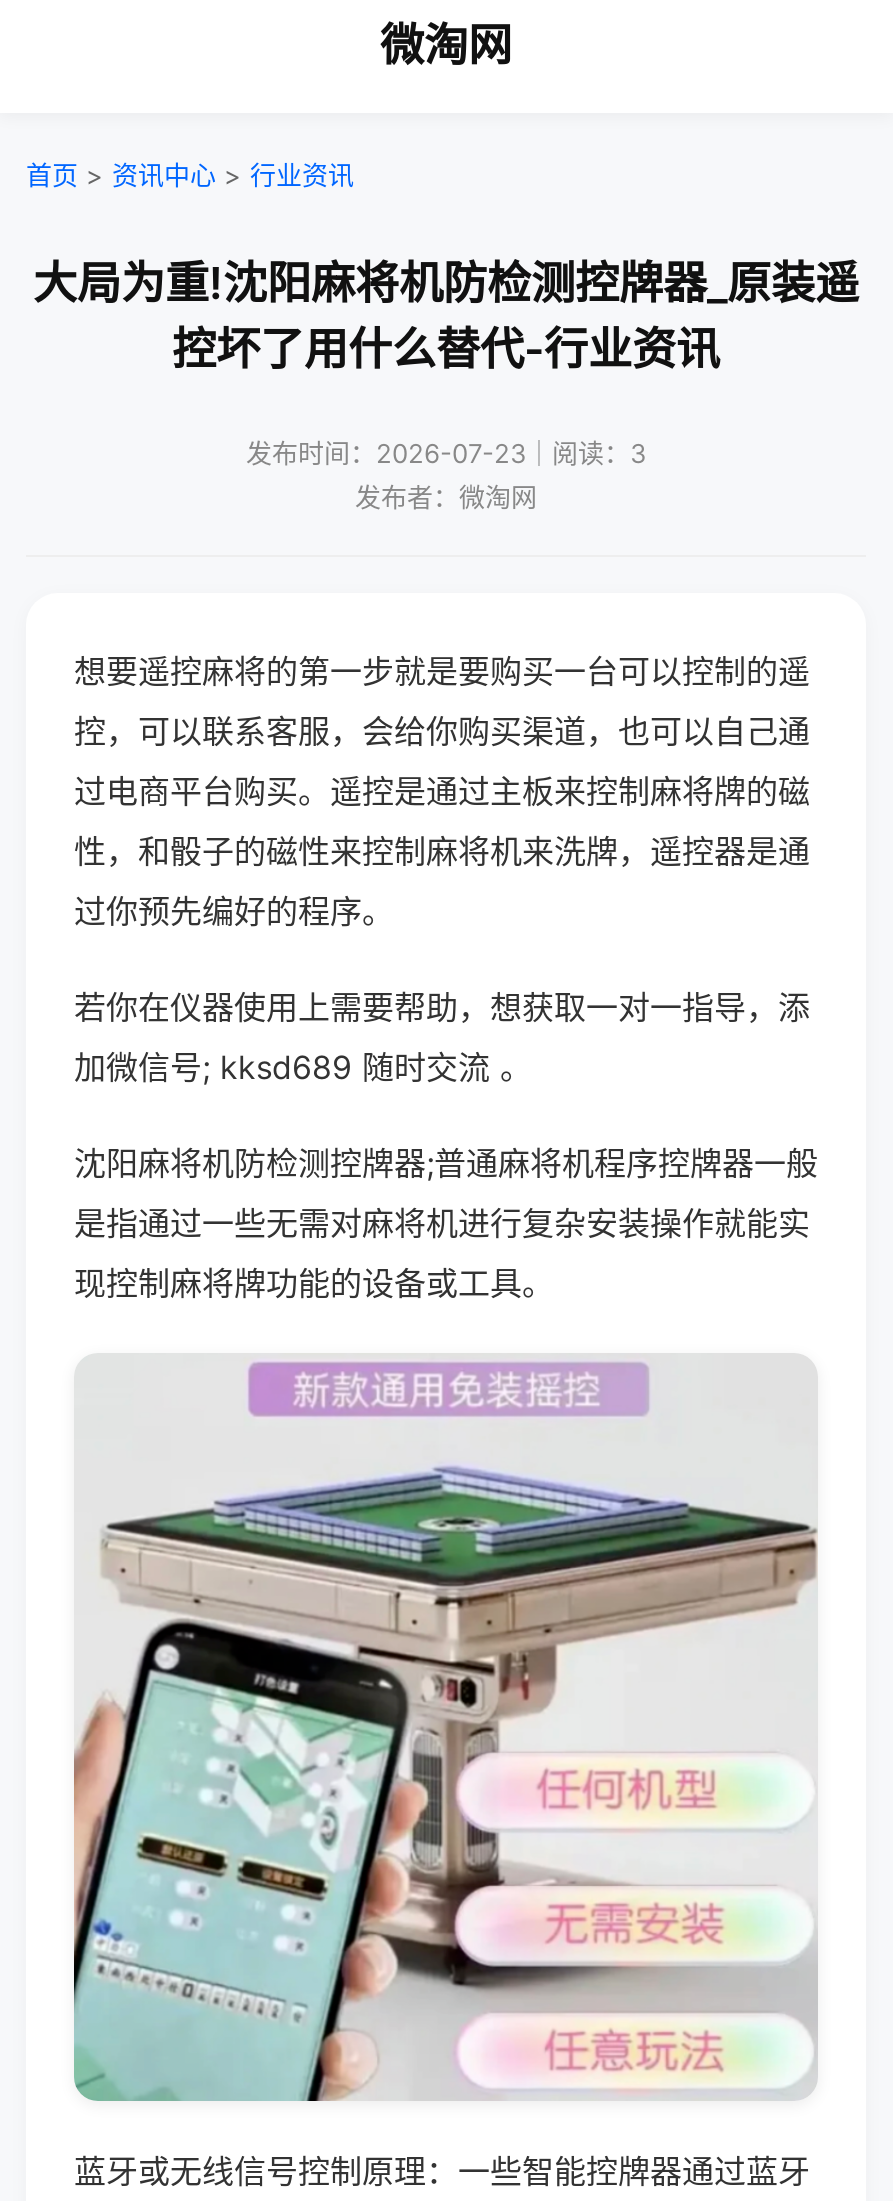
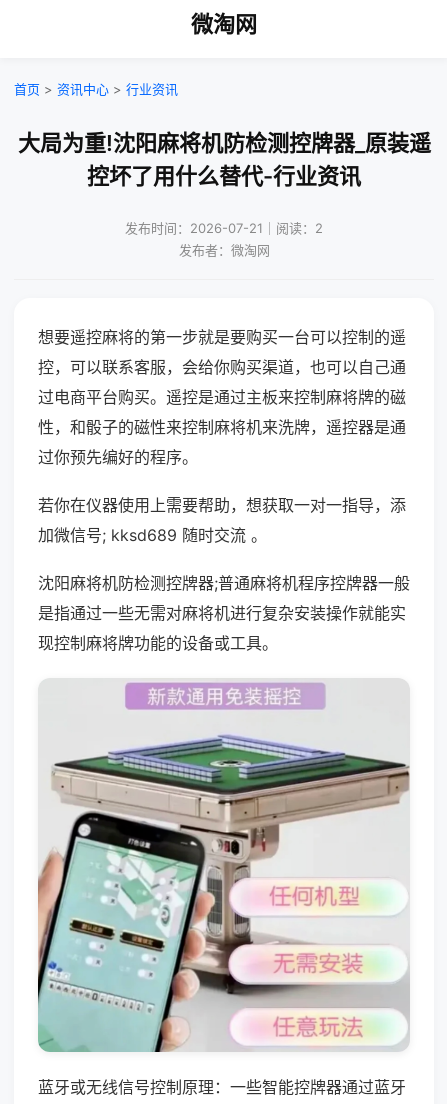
- 发布时间：2026-07-23｜阅读：3
+ 发布时间：2026-07-21｜阅读：2
